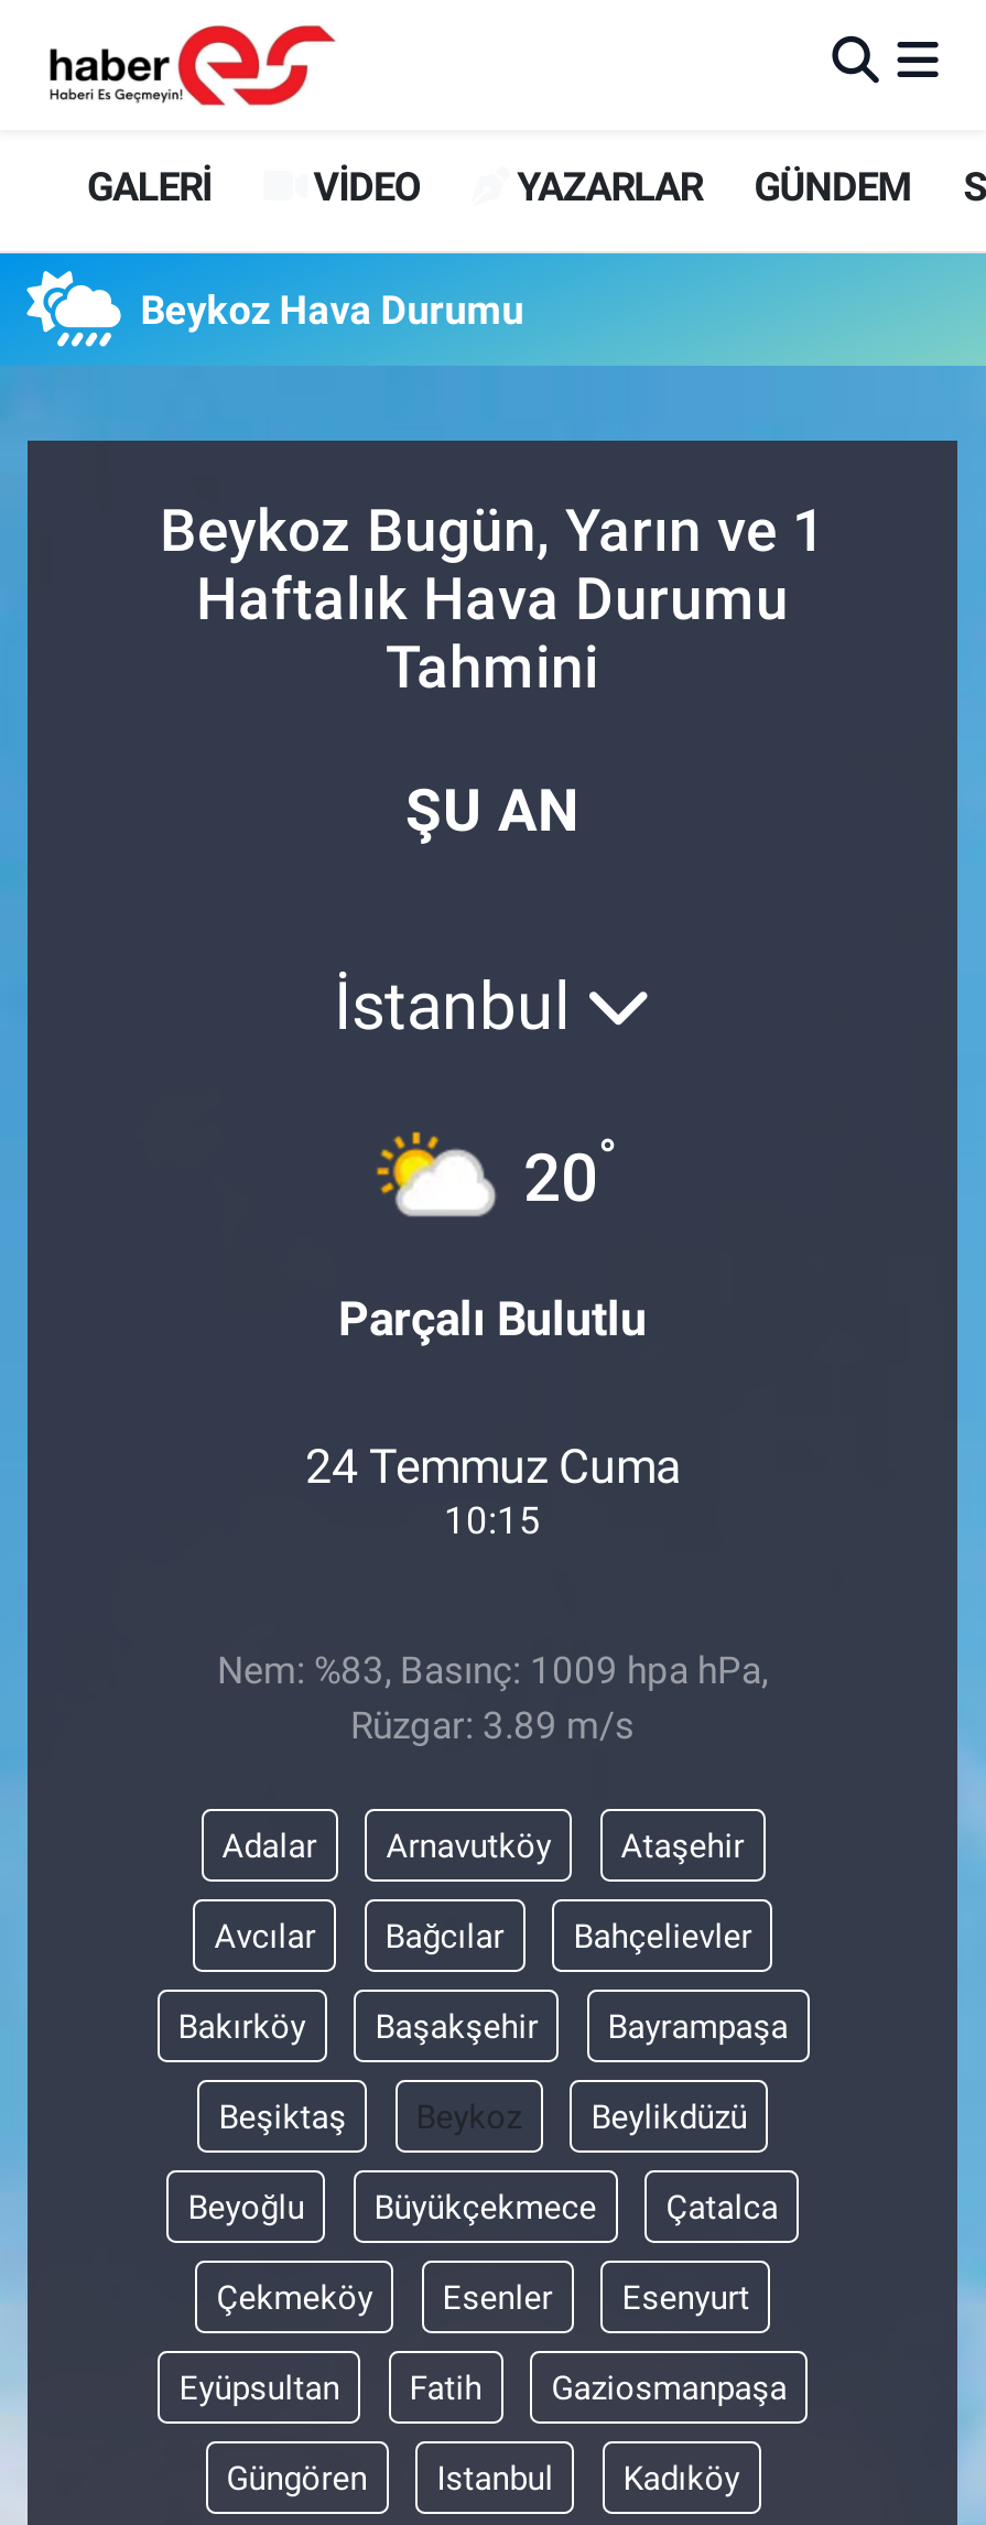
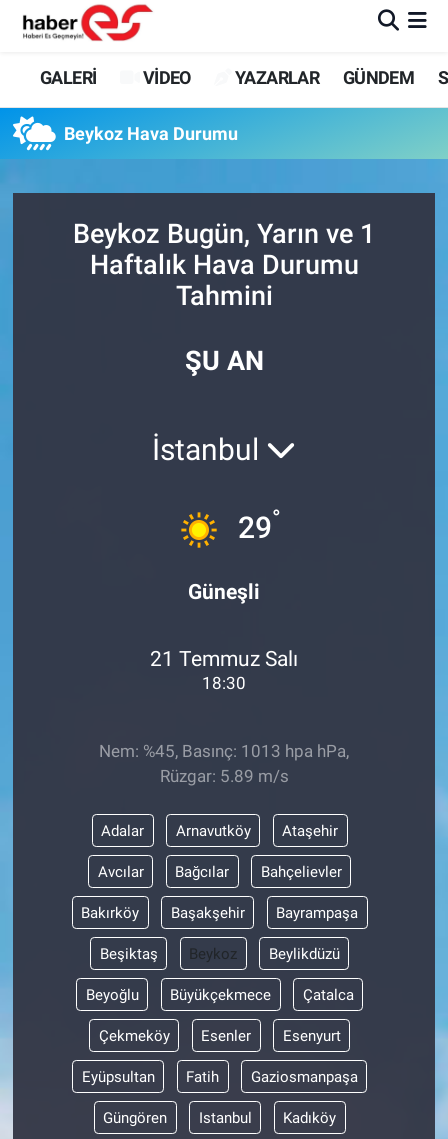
- [image]
- 20°
+ [image]
+ 29°

- Parçalı Bulutlu
+ Güneşli

- 24 Temmuz Cuma
- 10:15
+ 21 Temmuz Salı
+ 18:30

- Nem: %83, Basınç: 1009 hpa hPa,
- Rüzgar: 3.89 m/s
+ Nem: %45, Basınç: 1013 hpa hPa,
+ Rüzgar: 5.89 m/s
